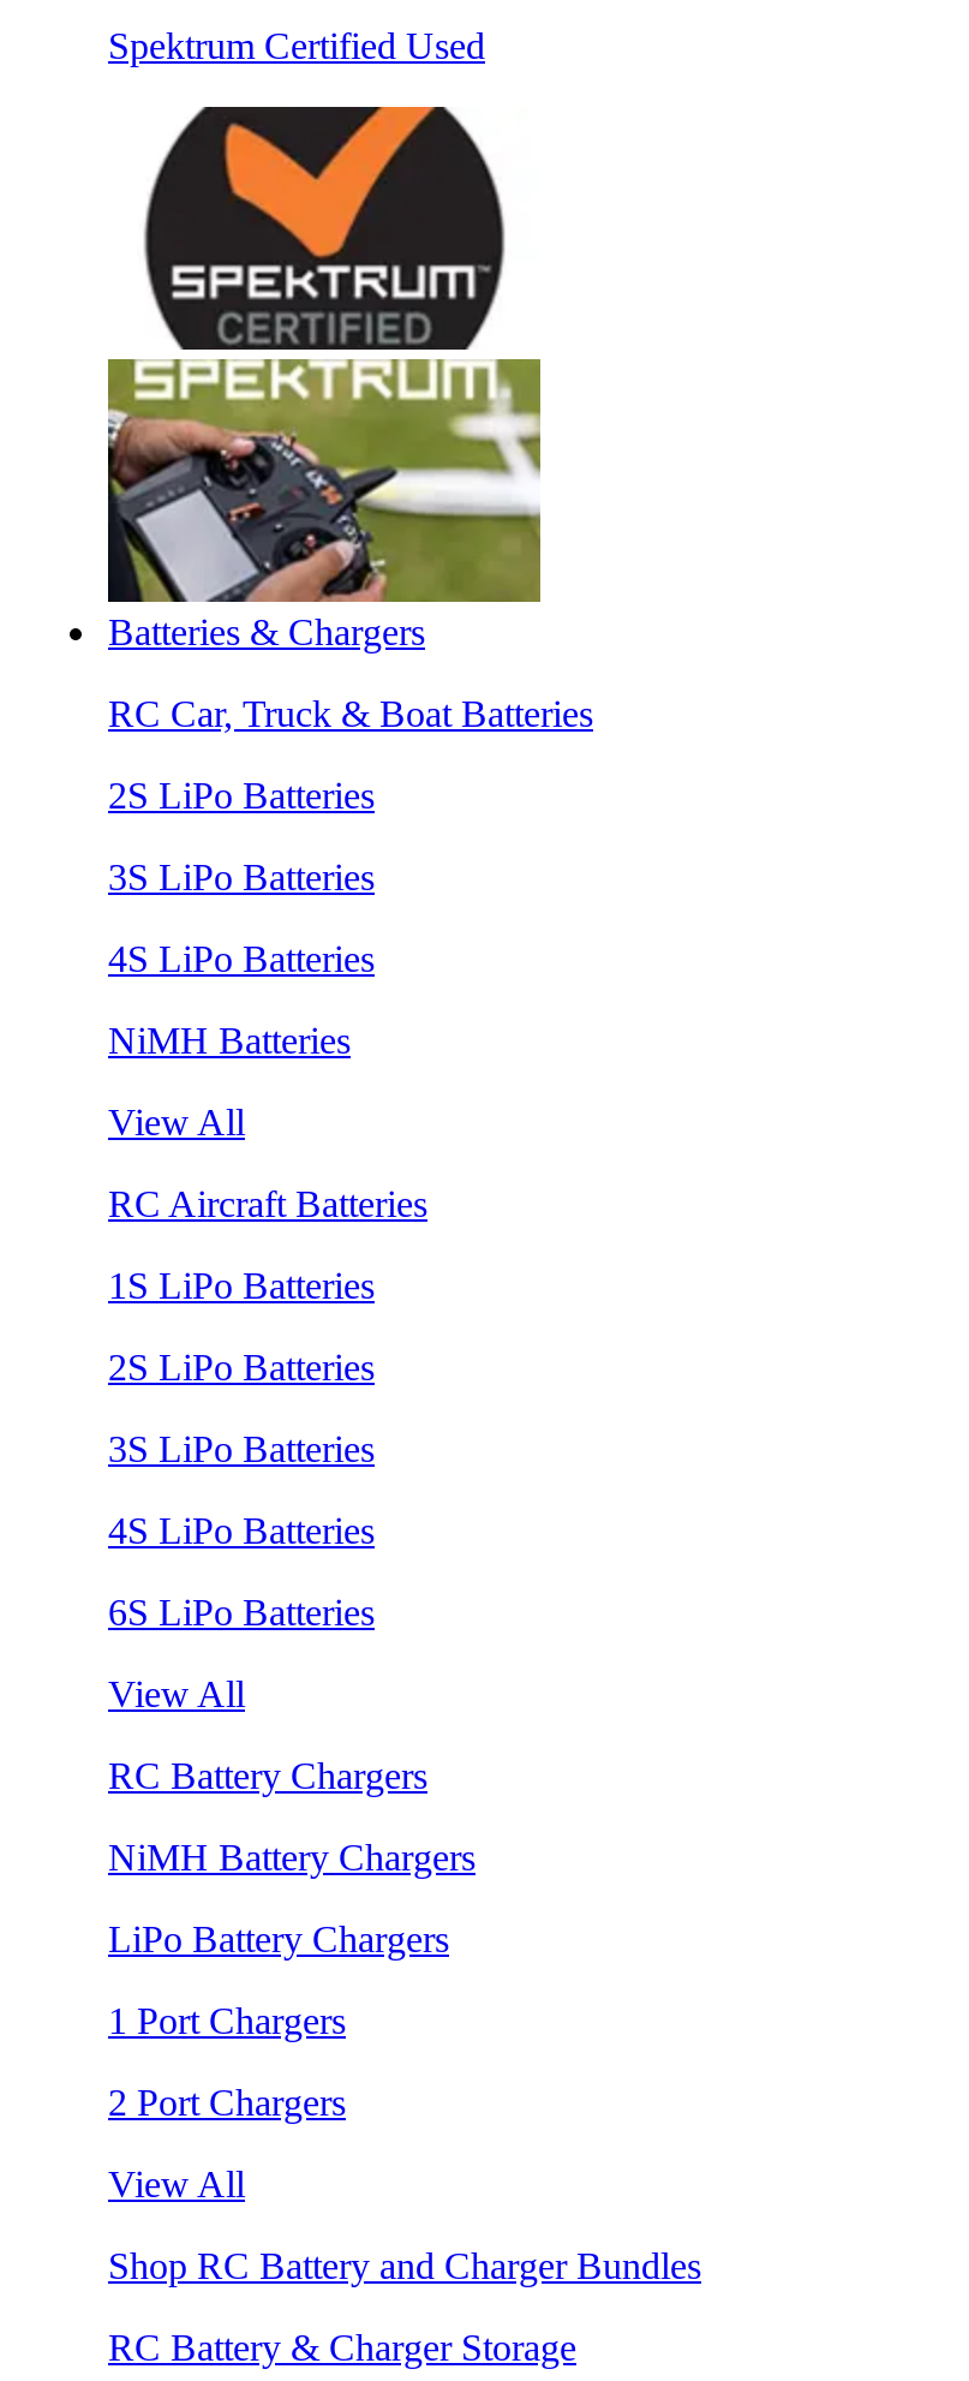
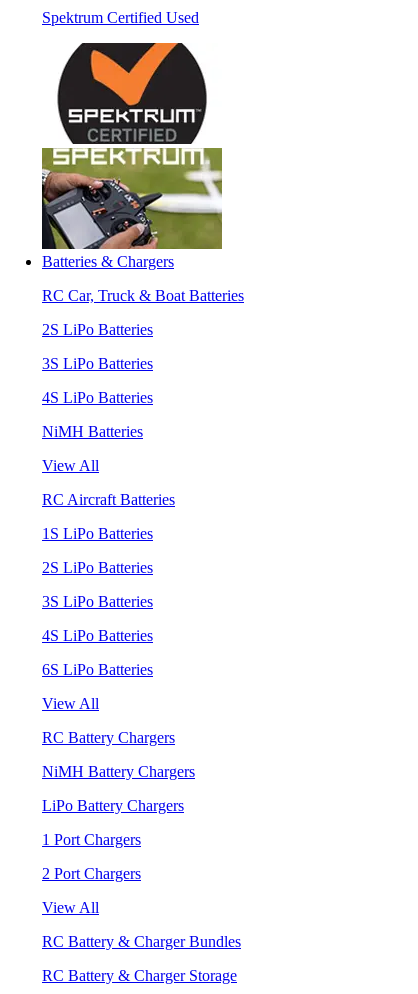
- Shop RC Battery and Charger Bundles
+ RC Battery & Charger Bundles
